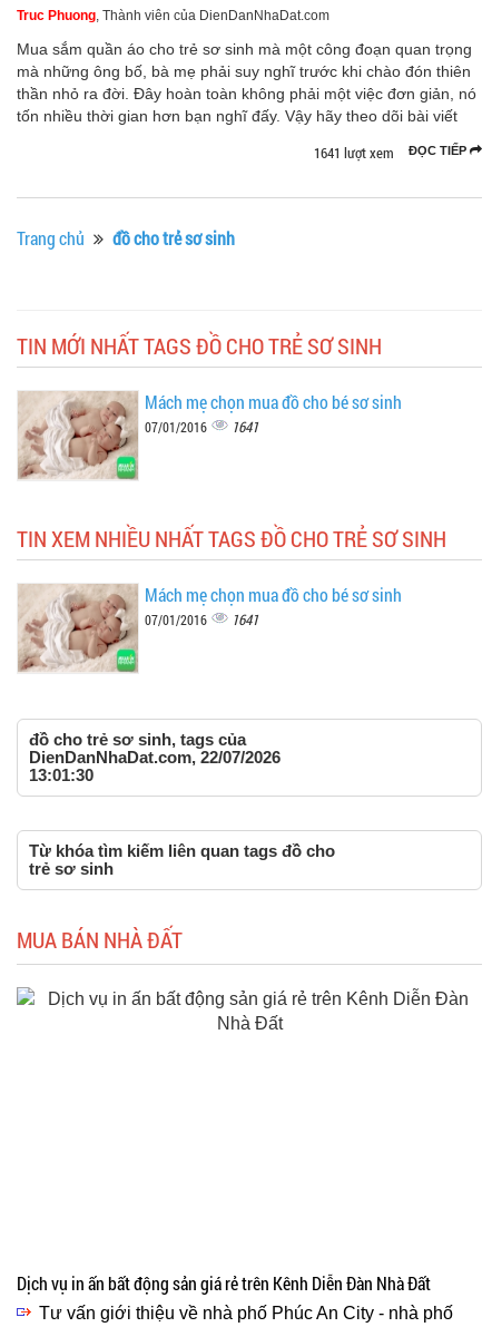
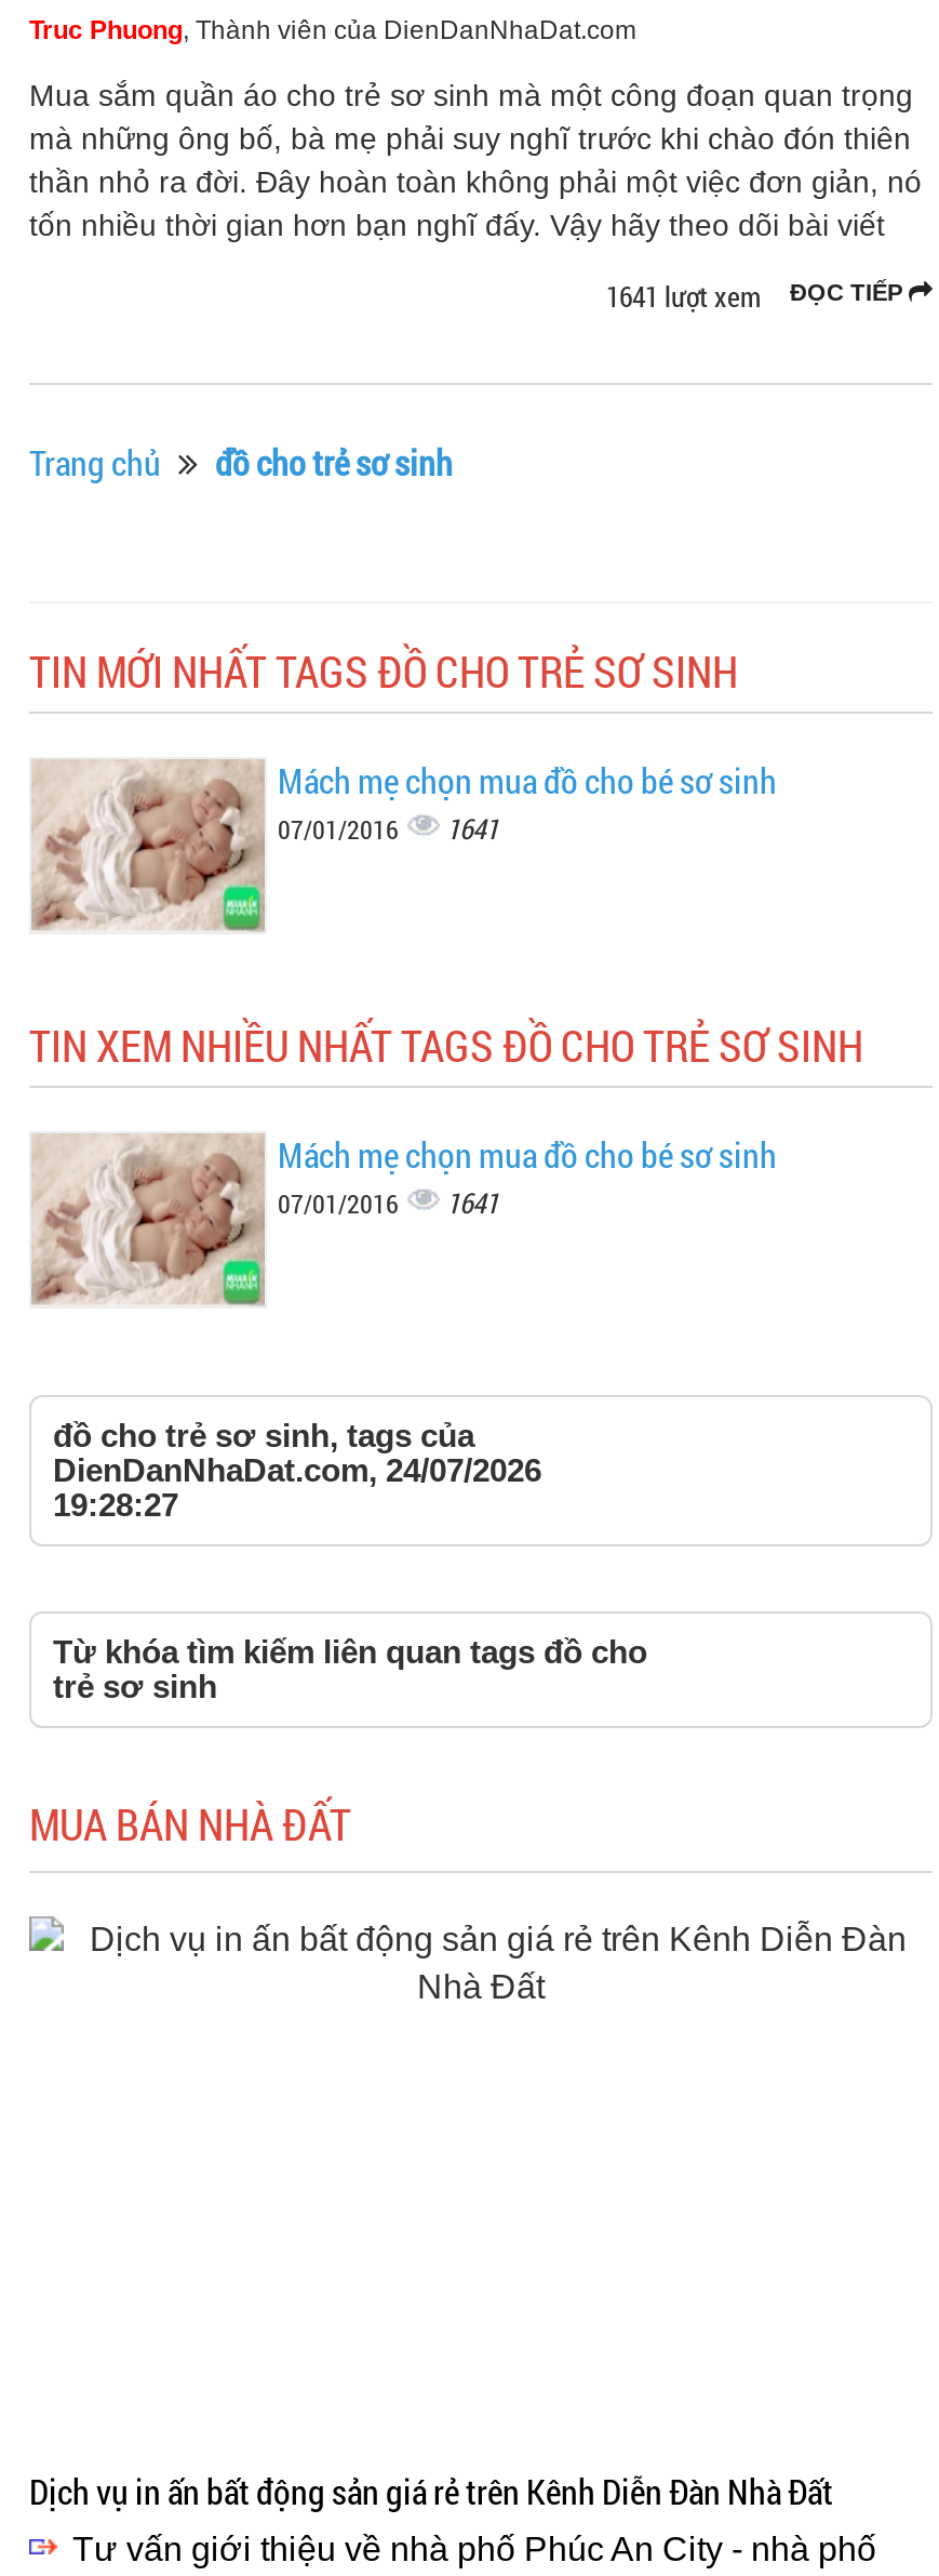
- DienDanNhaDat.com, 22/07/2026
+ DienDanNhaDat.com, 24/07/2026

- 13:01:30
+ 19:28:27
